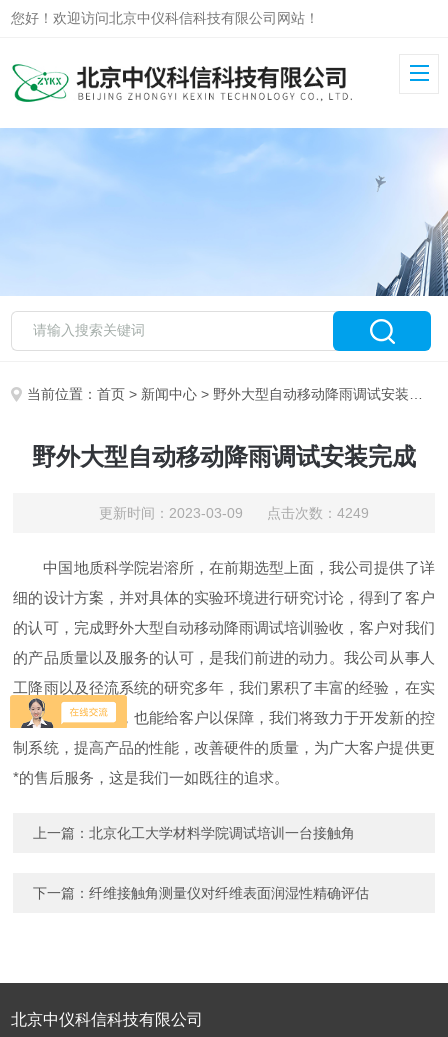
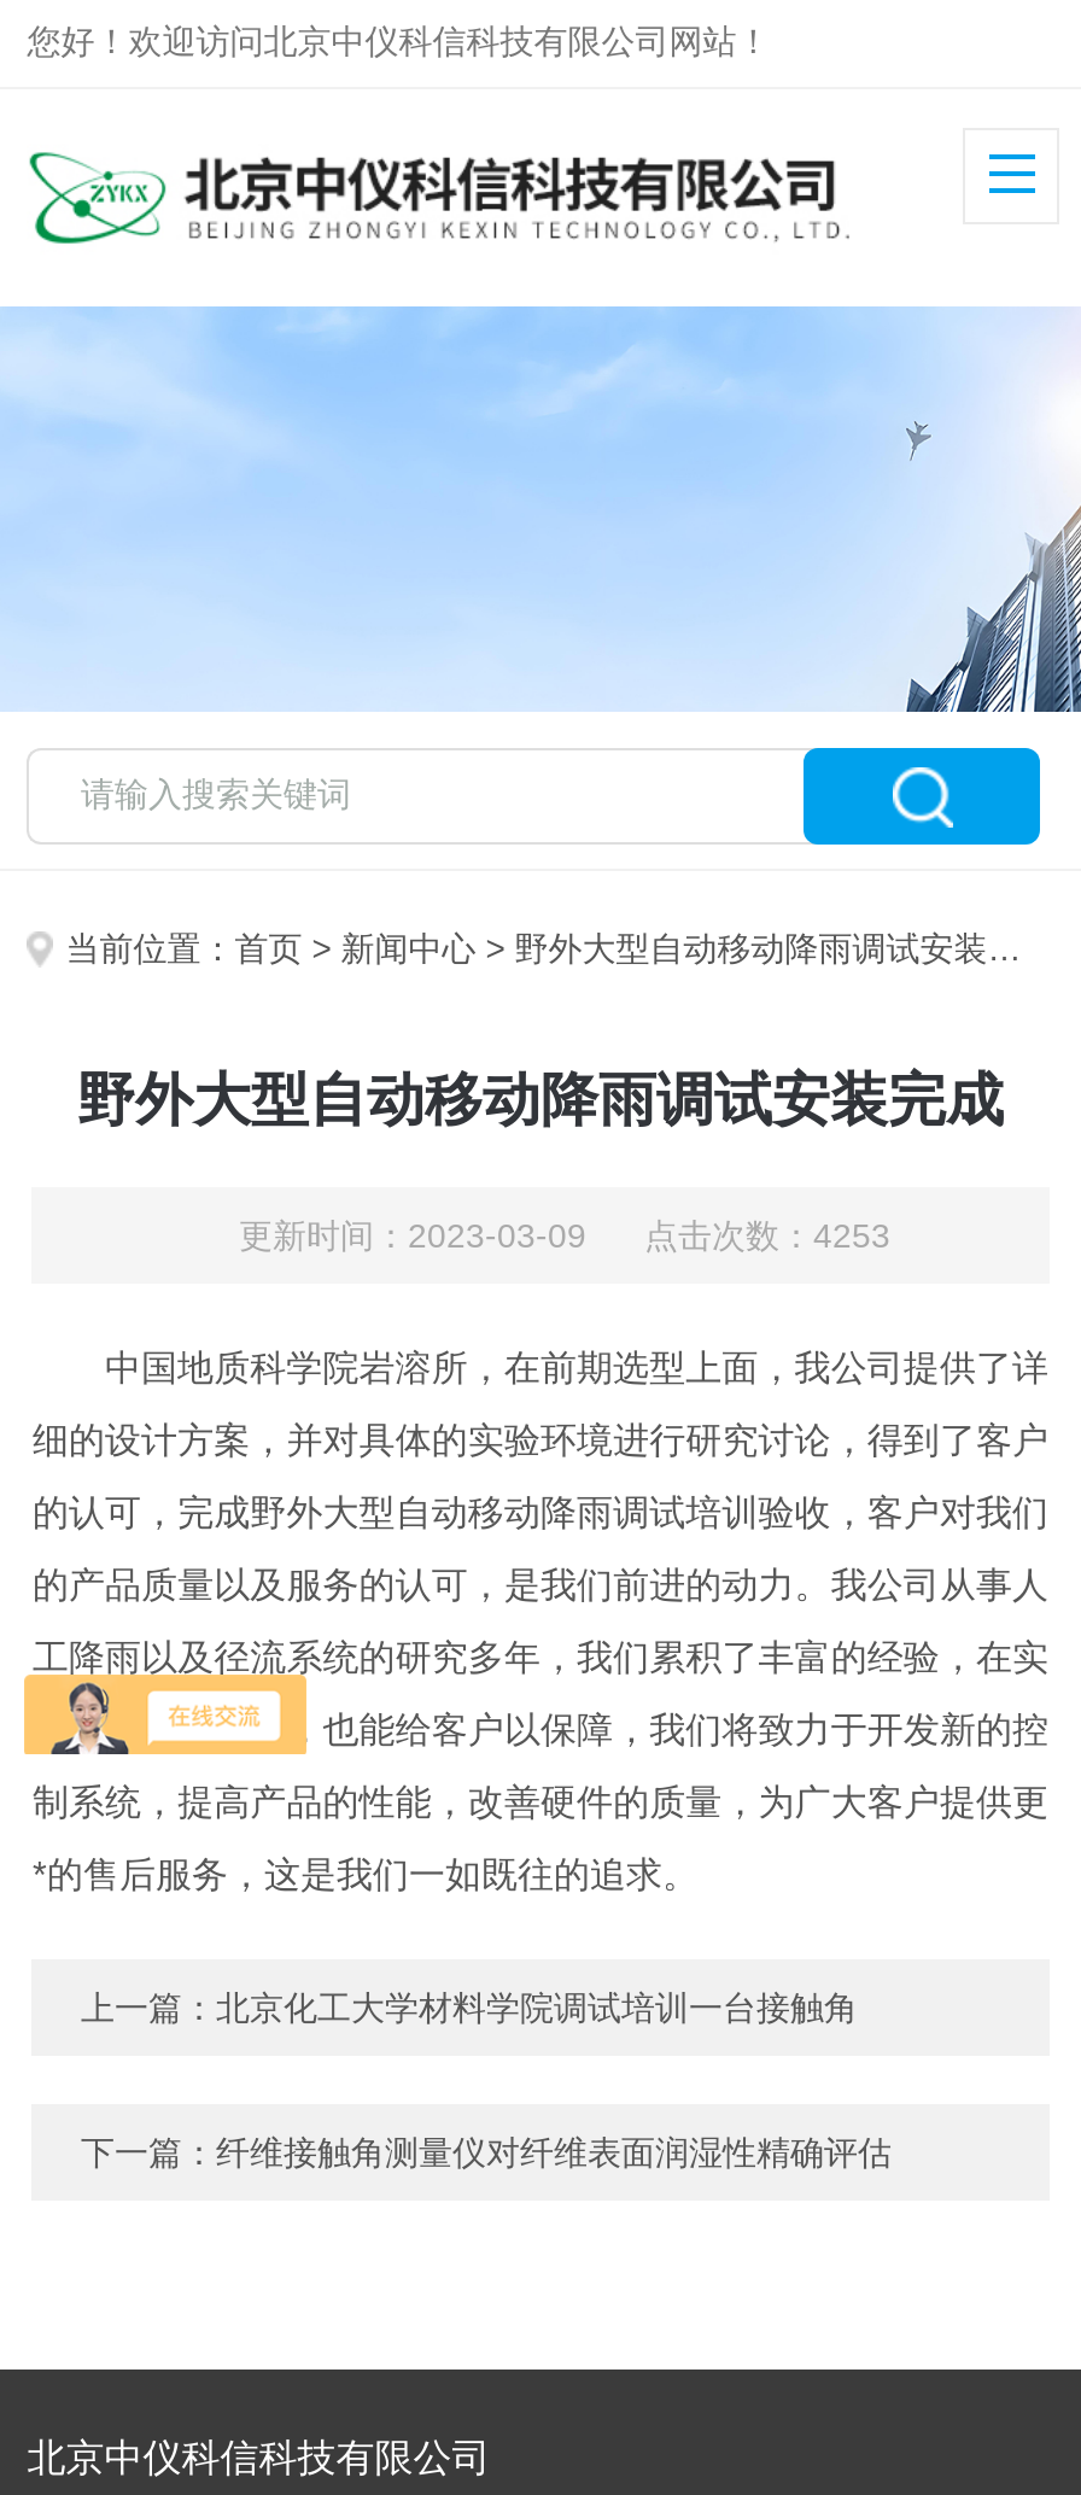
- 更新时间：2023-03-09 点击次数：4249
+ 更新时间：2023-03-09 点击次数：4253
